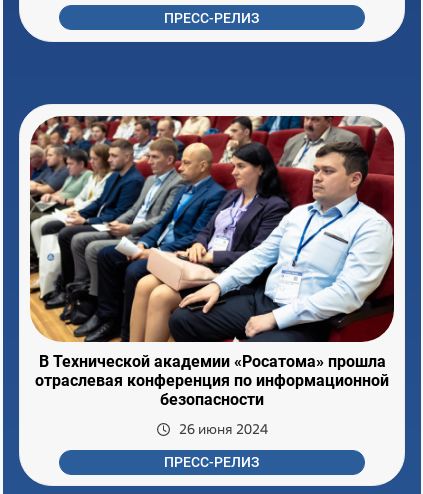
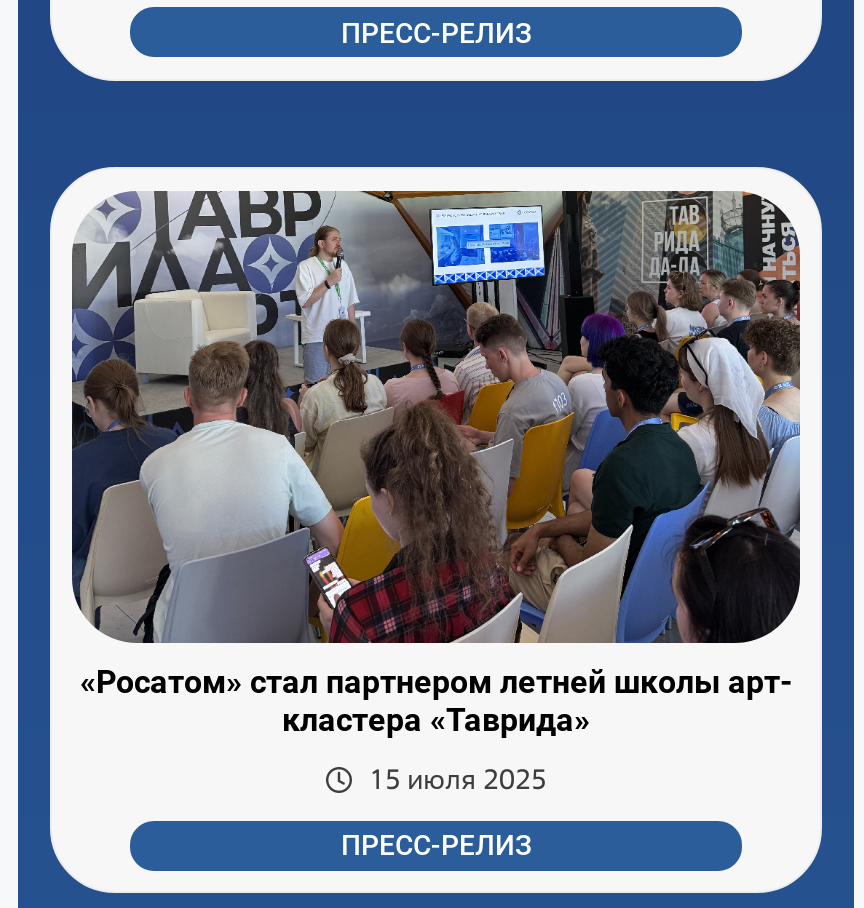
- [image]
- В Технической академии «Росатома» прошла
- отраслевая конференция по информационной
- безопасности
+ [image]
+ «Росатом» стал партнером летней школы арт-
+ кластера «Таврида»

- 26 июня 2024
+ 15 июля 2025
